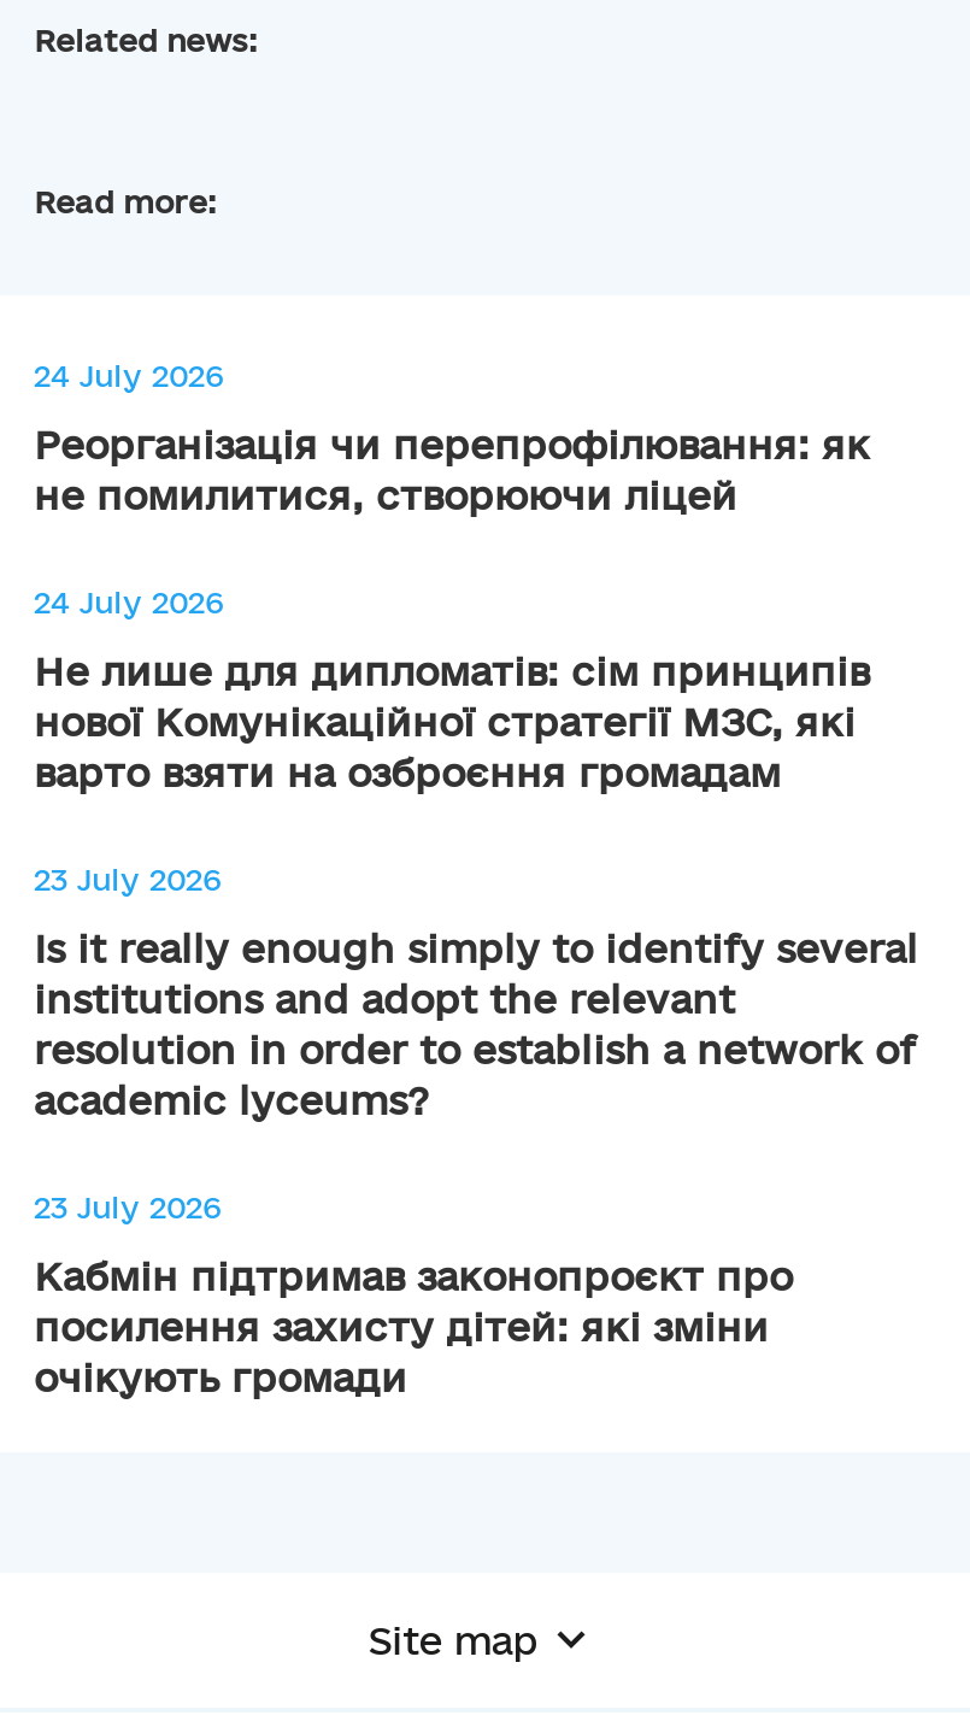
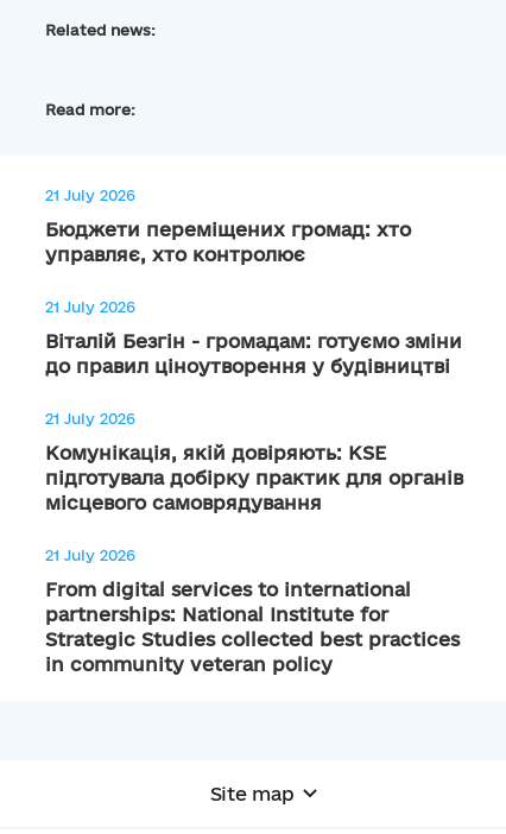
- 24 July 2026
+ 21 July 2026

- Реорганізація чи перепрофілювання: як
- не помилитися, створюючи ліцей
+ Бюджети переміщених громад: хто
+ управляє, хто контролює

- 24 July 2026
+ 21 July 2026

- Не лише для дипломатів: сім принципів
- нової Комунікаційної стратегії МЗС, які
- варто взяти на озброєння громадам
+ Віталій Безгін - громадам: готуємо зміни
+ до правил ціноутворення у будівництві

- 23 July 2026
+ 21 July 2026

- Is it really enough simply to identify several
- institutions and adopt the relevant
- resolution in order to establish a network of
- academic lyceums?
+ Комунікація, якій довіряють: KSE
+ підготувала добірку практик для органів
+ місцевого самоврядування

- 23 July 2026
+ 21 July 2026

- Кабмін підтримав законопроєкт про
- посилення захисту дітей: які зміни
- очікують громади
+ From digital services to international
+ partnerships: National Institute for
+ Strategic Studies collected best practices
+ in community veteran policy
